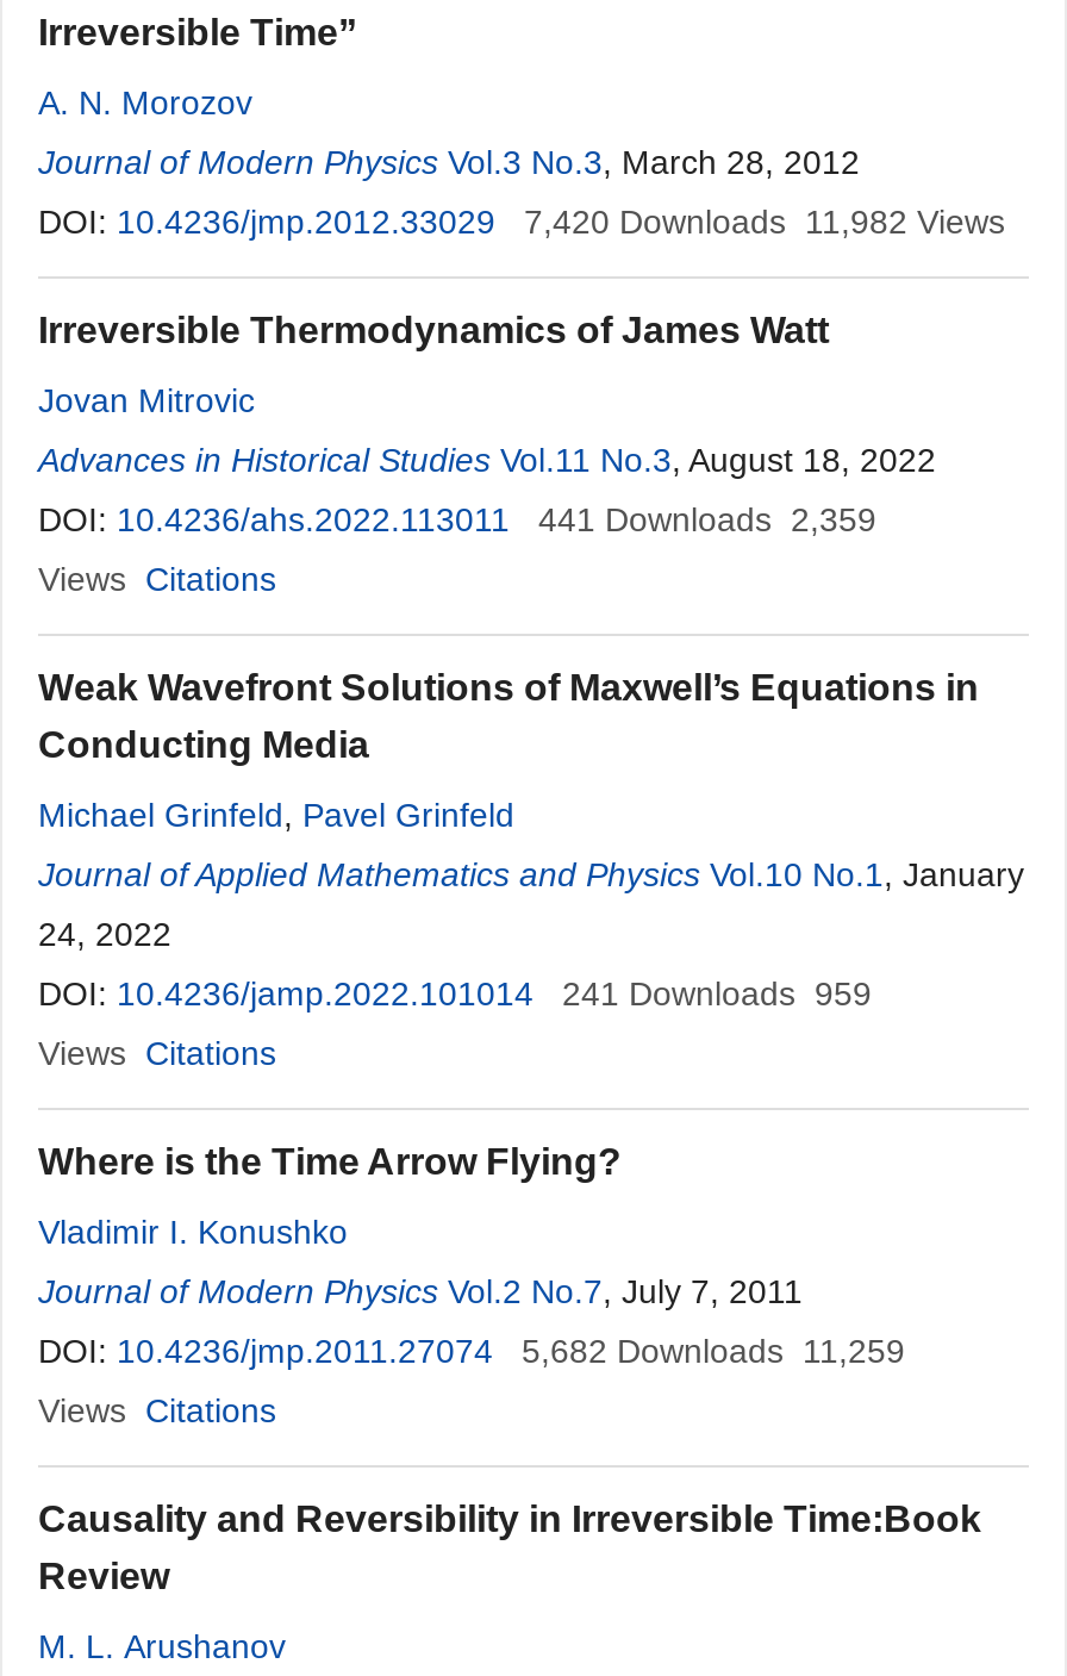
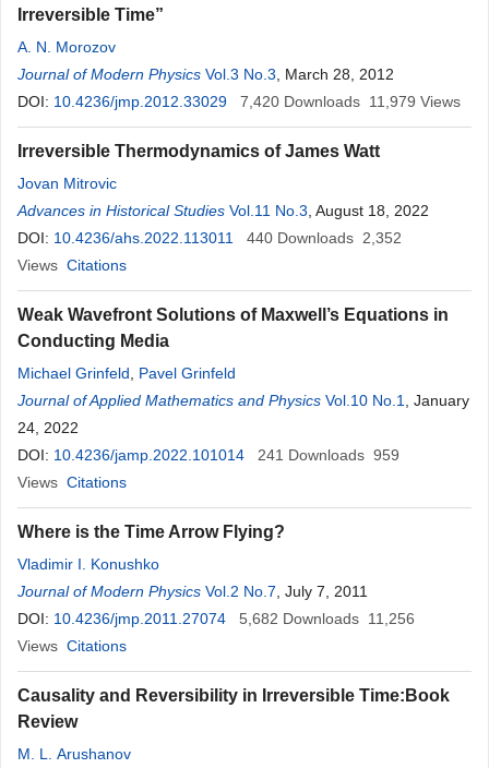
- 7,420 Downloads 11,982 Views
+ 7,420 Downloads 11,979 Views

- DOI: 10.4236/ahs.2022.113011 441 Downloads 2,359
+ DOI: 10.4236/ahs.2022.113011 440 Downloads 2,352

- DOI: 10.4236/jmp.2011.27074 5,682 Downloads 11,259
+ DOI: 10.4236/jmp.2011.27074 5,682 Downloads 11,256
